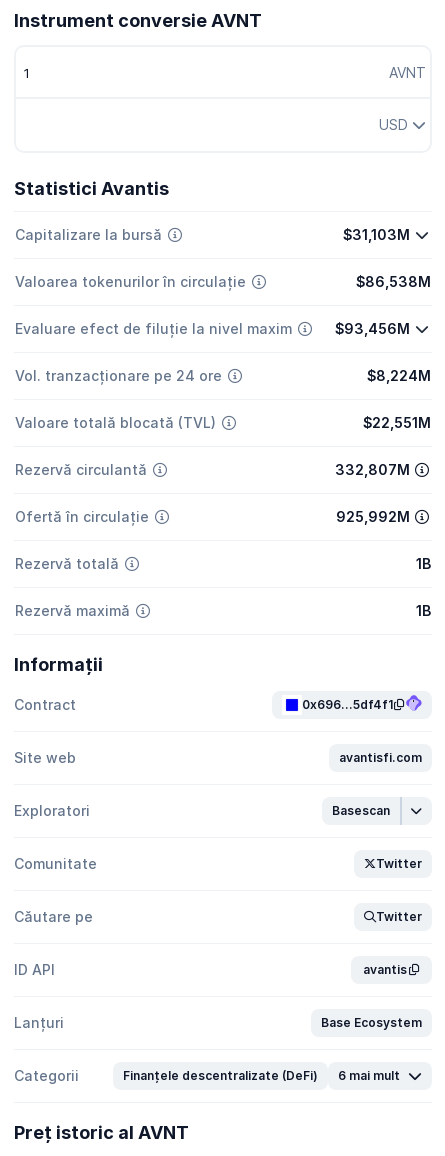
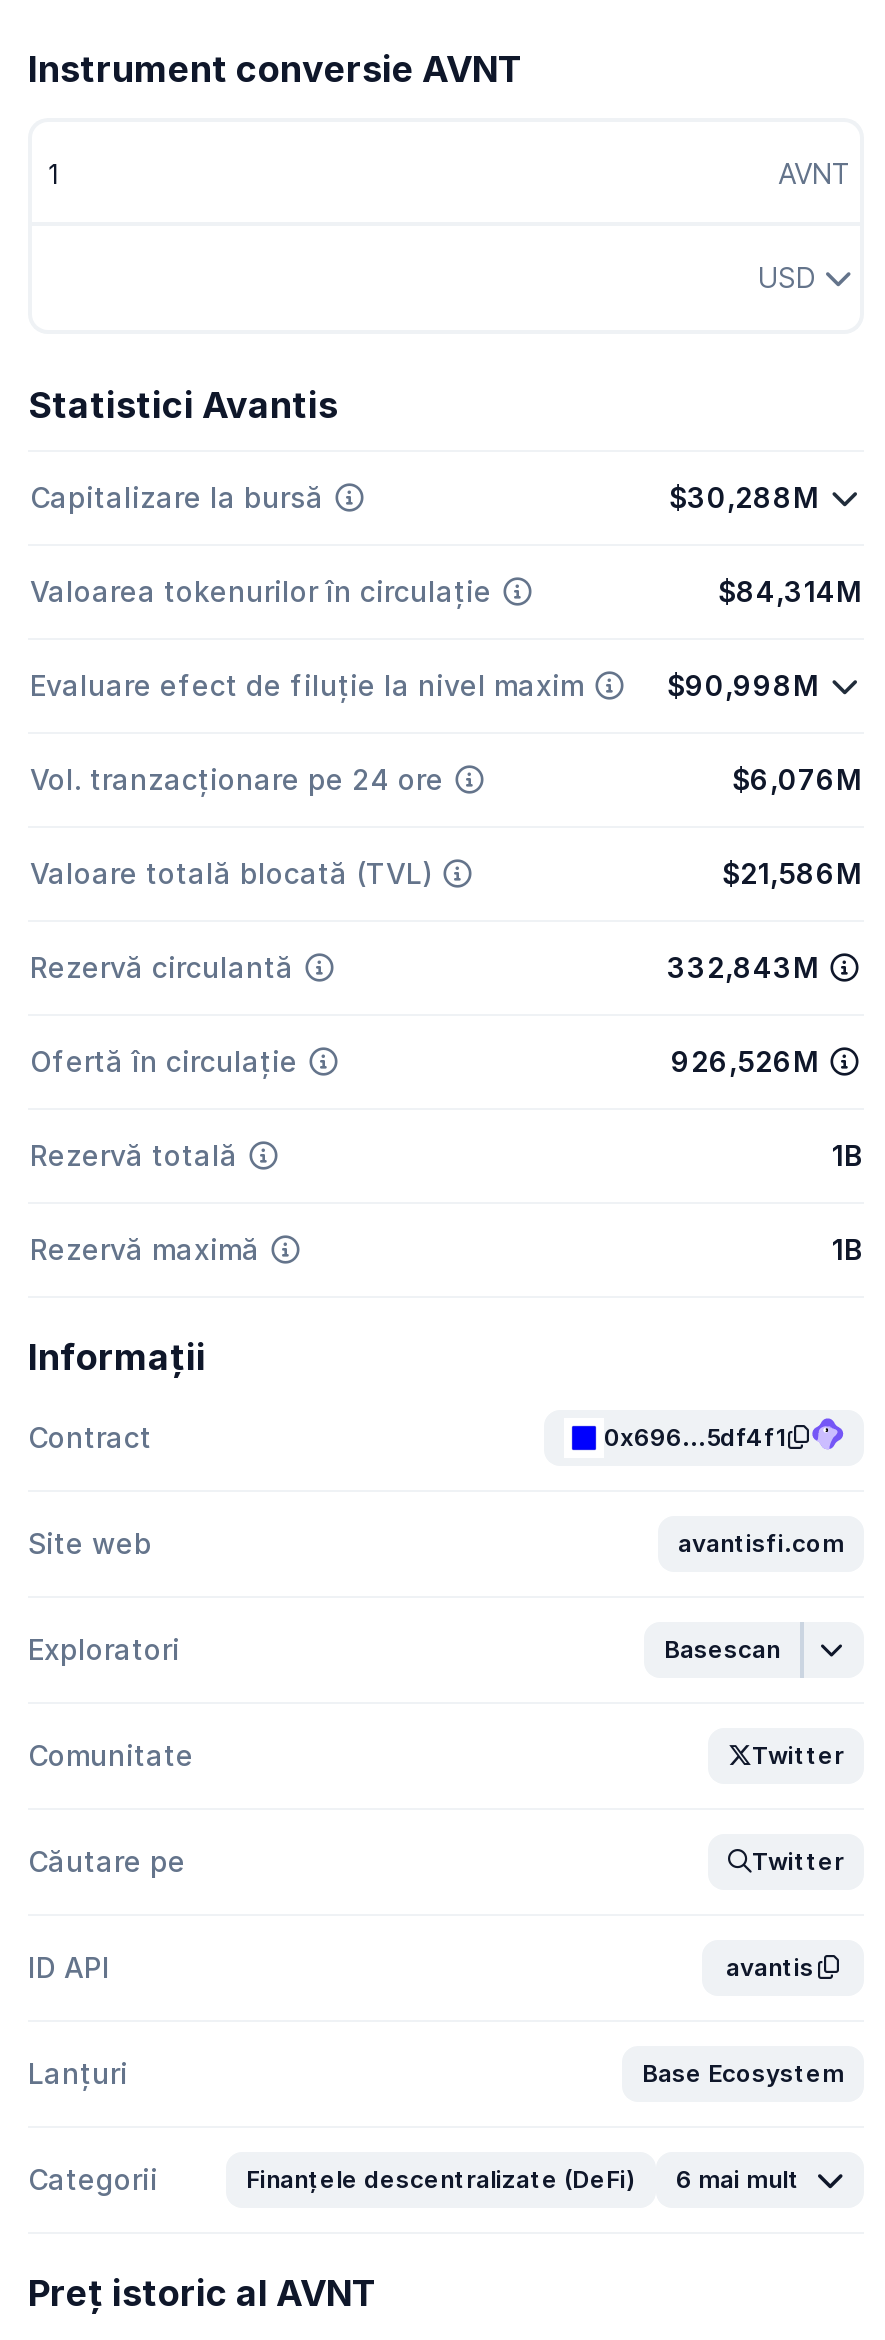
- $31,103M
+ $30,288M

- $86,538M
+ $84,314M

- $93,456M
+ $90,998M

- $8,224M
+ $6,076M

- $22,551M
+ $21,586M

- 332,807M
+ 332,843M

- 925,992M
+ 926,526M
